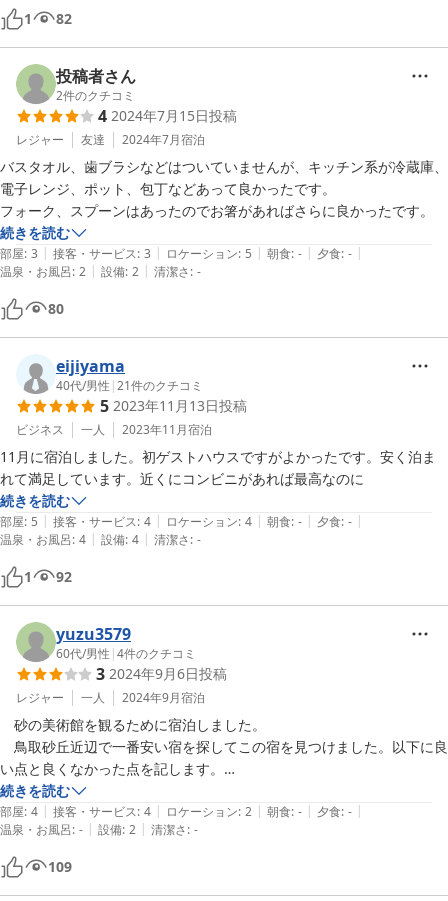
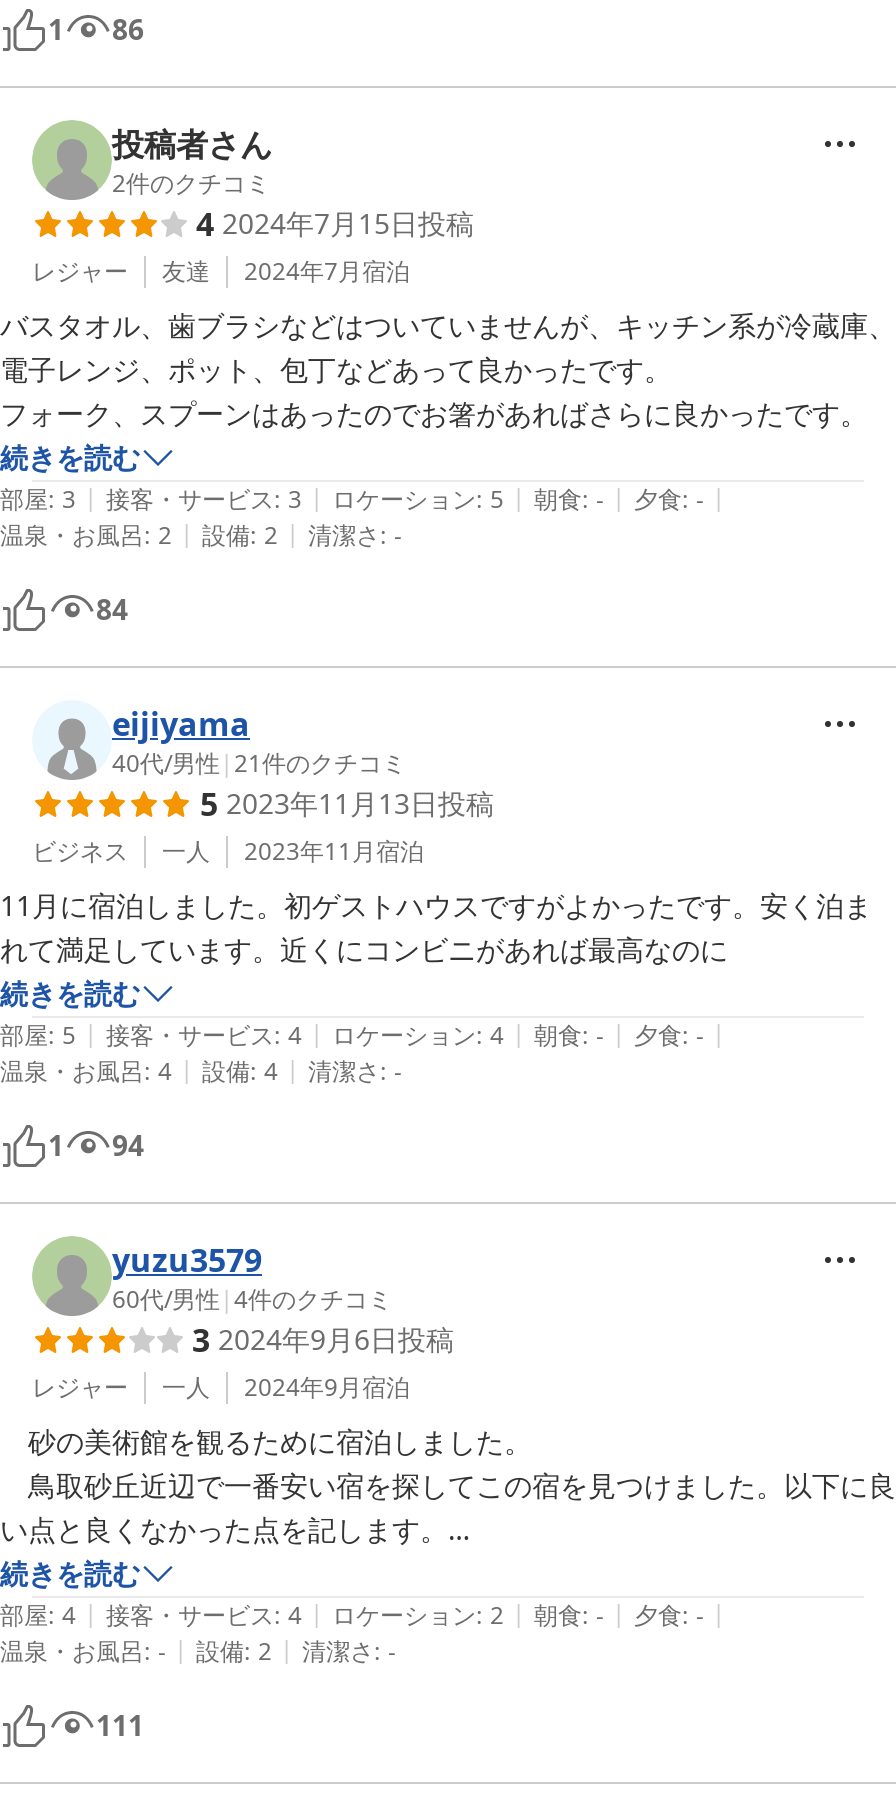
- 1 82
+ 1 86

- 80
+ 84

- 1 92
+ 1 94

- 109
+ 111
